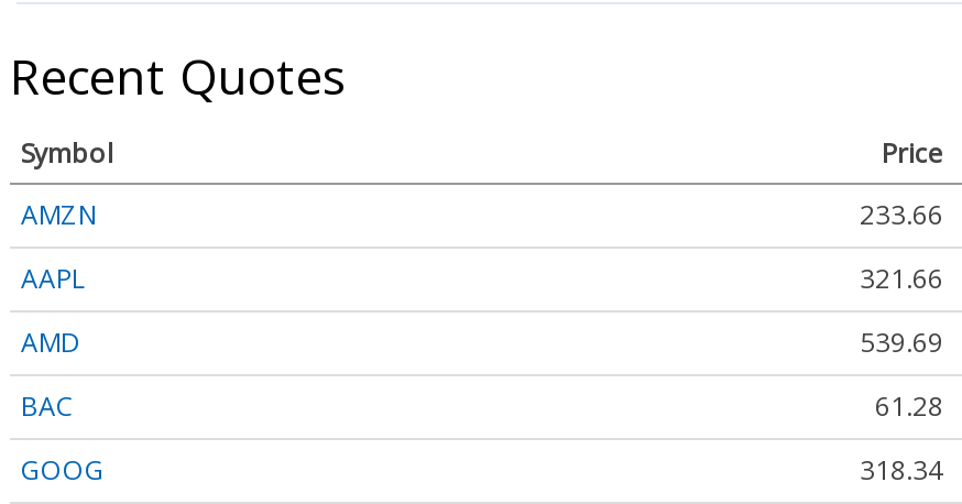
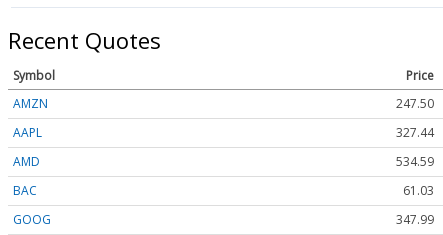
- 233.66
+ 247.50

- 321.66
+ 327.44

- 539.69
+ 534.59

- 61.28
+ 61.03

- 318.34
+ 347.99
